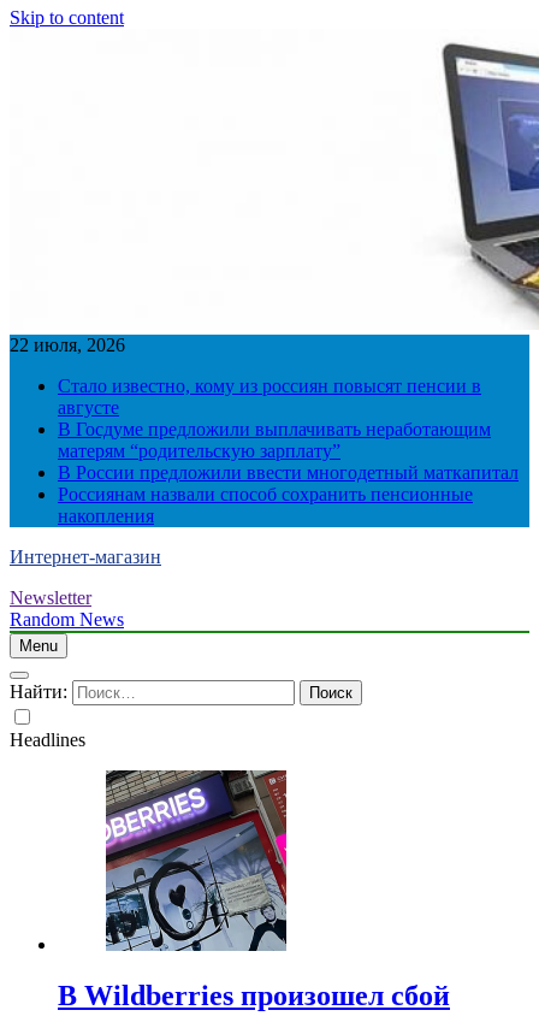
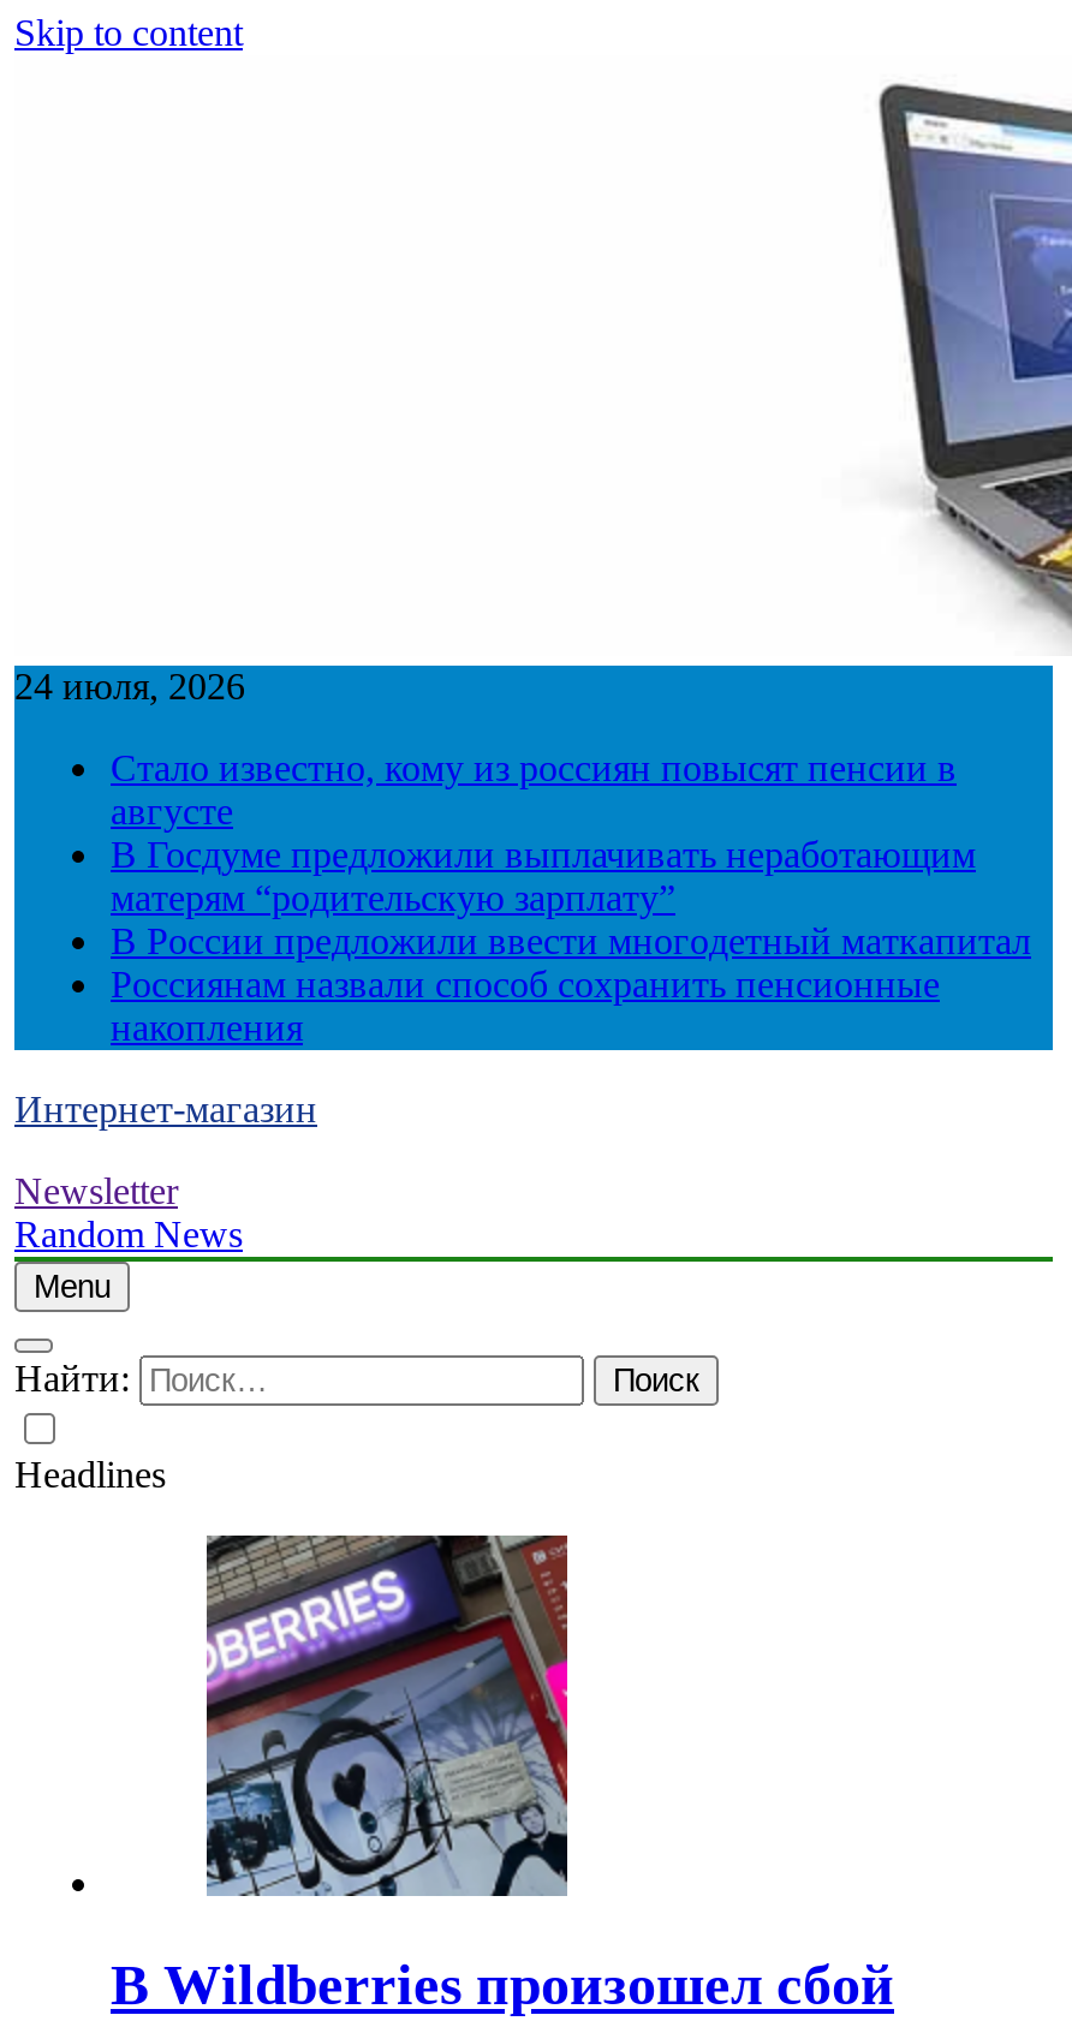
- 22 июля, 2026
+ 24 июля, 2026
